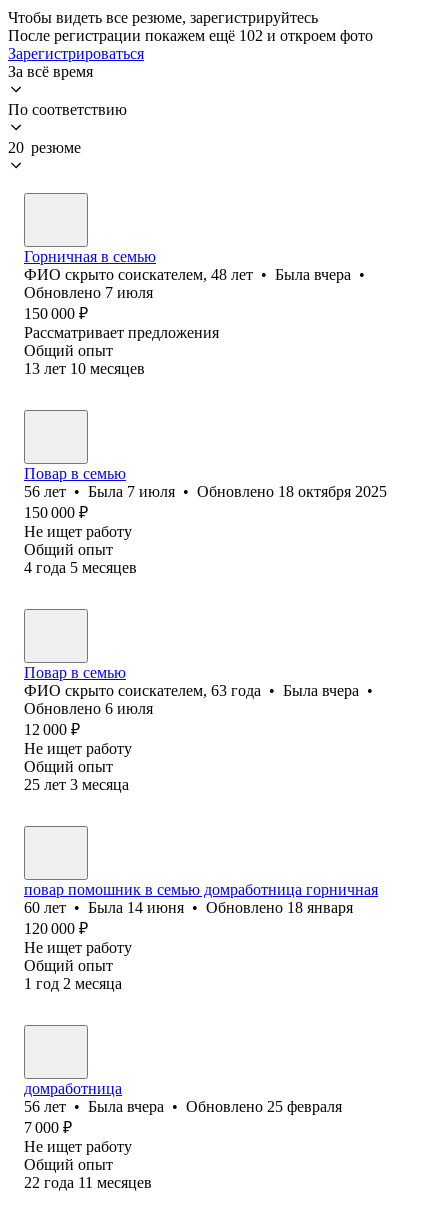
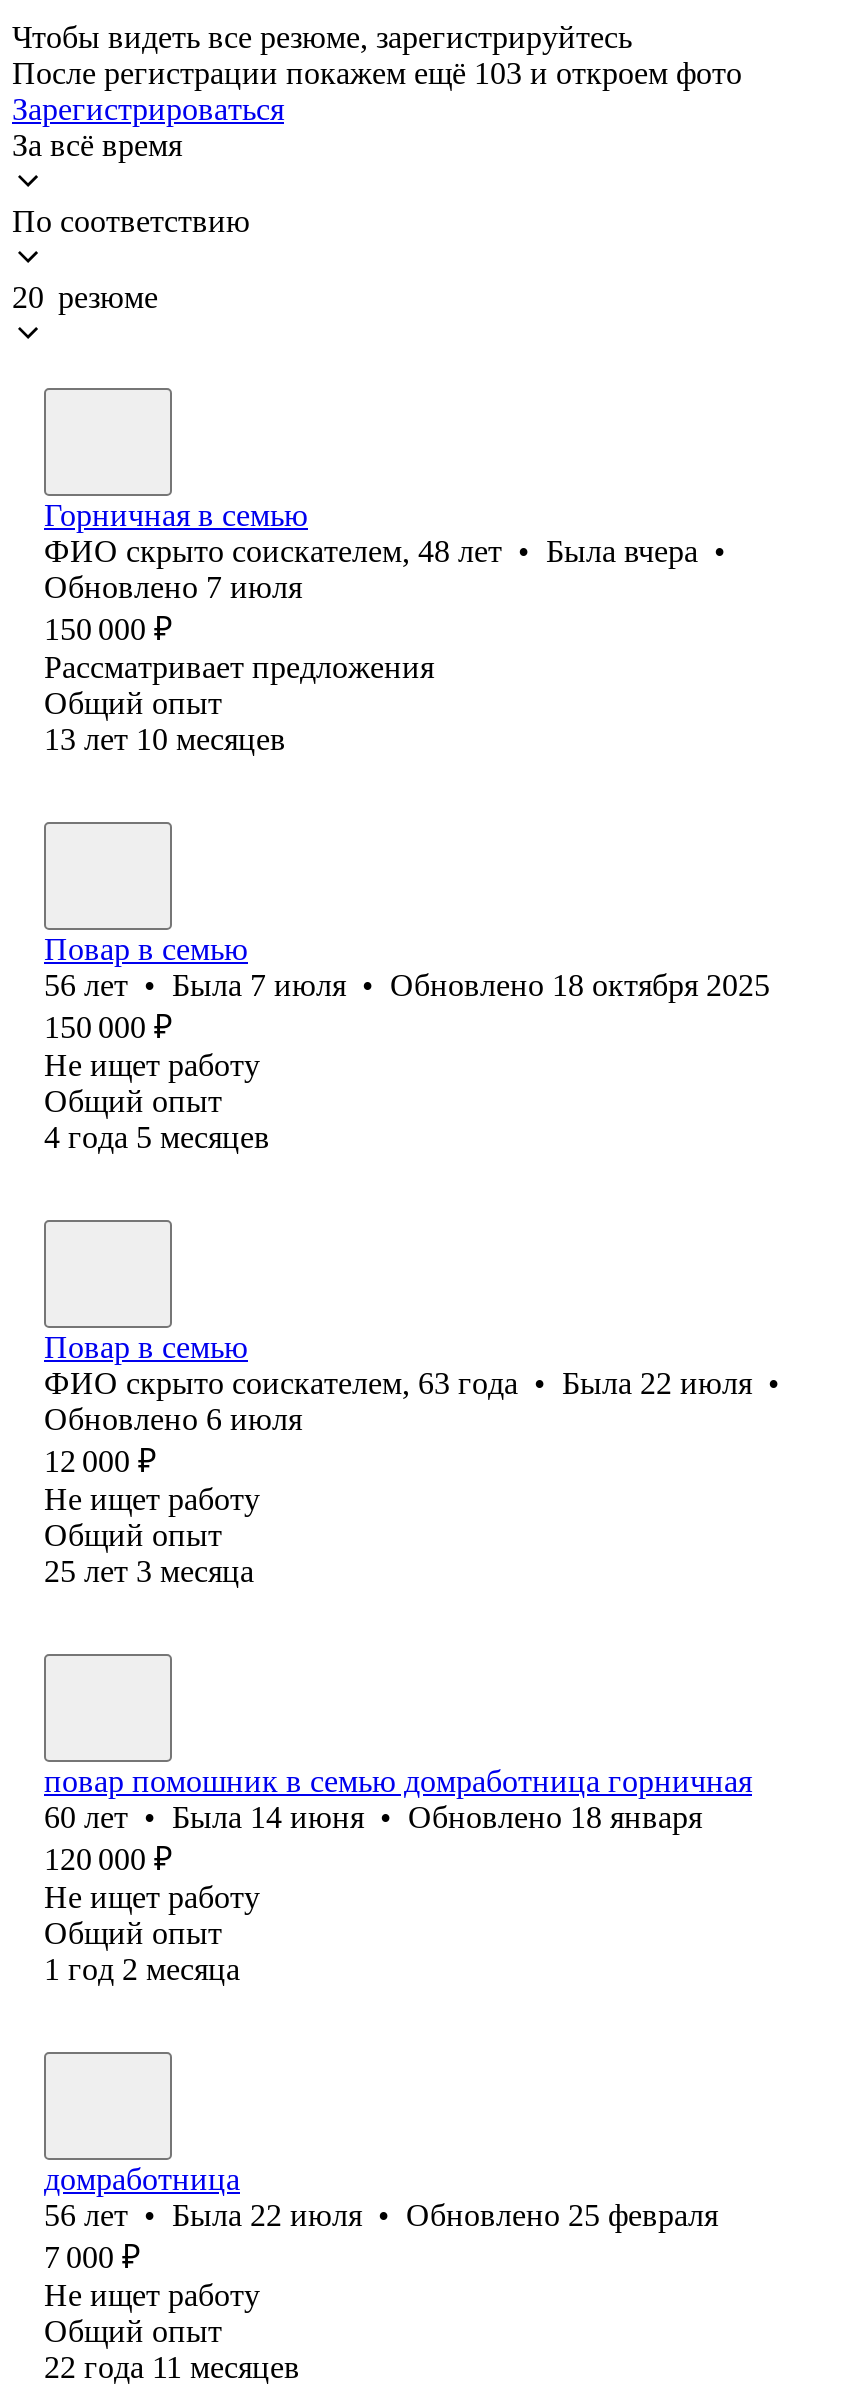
- После регистрации покажем ещё 102 и откроем фото
+ После регистрации покажем ещё 103 и откроем фото

- ФИО скрыто соискателем, 63 года • Была вчера •
+ ФИО скрыто соискателем, 63 года • Была 22 июля •

- 56 лет • Была вчера • Обновлено 25 февраля
+ 56 лет • Была 22 июля • Обновлено 25 февраля
